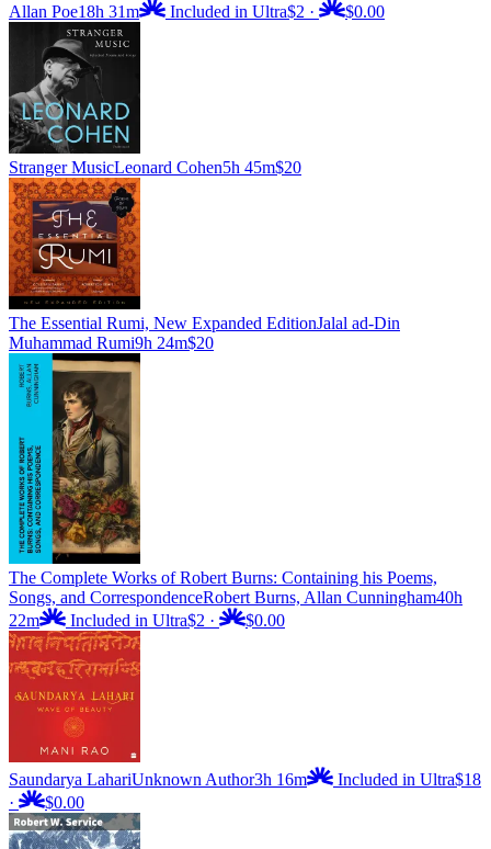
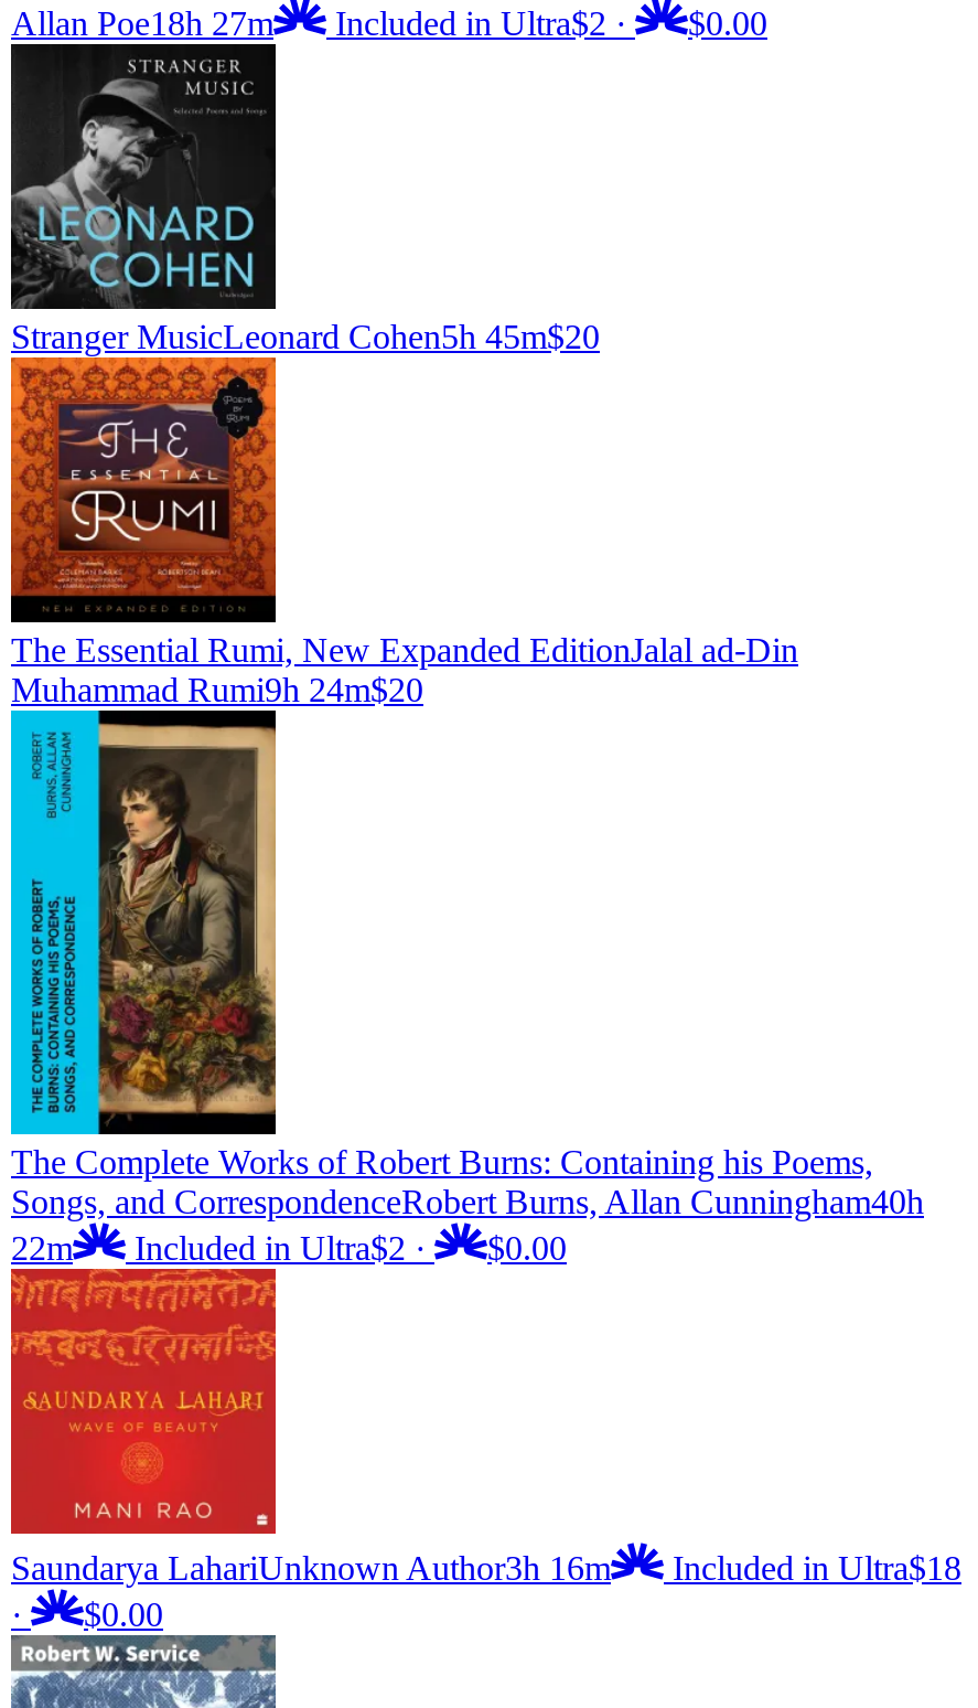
- Allan Poe18h 31m Included in Ultra$2 · $0.00
+ Allan Poe18h 27m Included in Ultra$2 · $0.00
